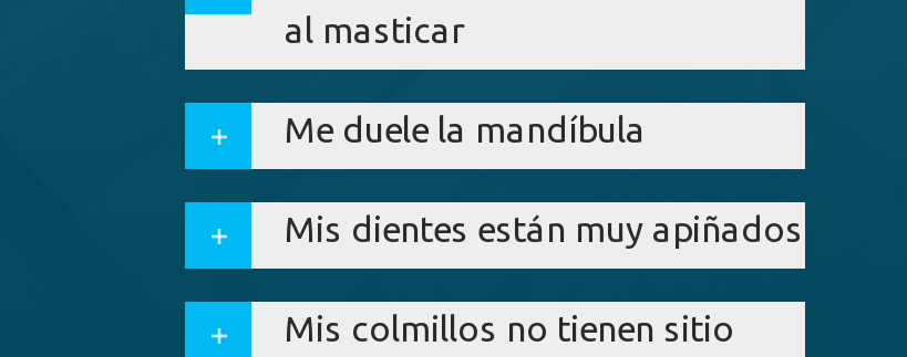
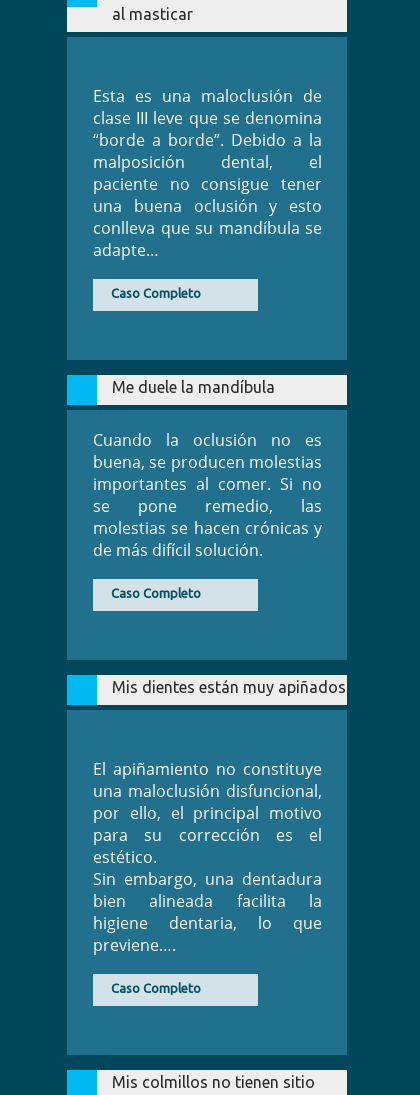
+ [image]
+ Esta es una maloclusión de
+ clase III leve que se denomina
+ “borde a borde”. Debido a la
+ malposición dental, el
+ paciente no consigue tener
+ una buena oclusión y esto
+ conlleva que su mandíbula se
+ adapte…
+ Caso Completo

+ [image]
+ Cuando la oclusión no es
+ buena, se producen molestias
+ importantes al comer. Si no
+ se pone remedio, las
+ molestias se hacen crónicas y
+ de más difícil solución.
+ Caso Completo

+ [image]
+ El apiñamiento no constituye
+ una maloclusión disfuncional,
+ por ello, el principal motivo
+ para su corrección es el
+ estético.
+ Sin embargo, una dentadura
+ bien alineada facilita la
+ higiene dentaria, lo que
+ previene….
+ Caso Completo
